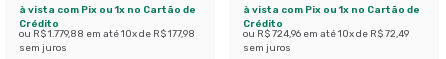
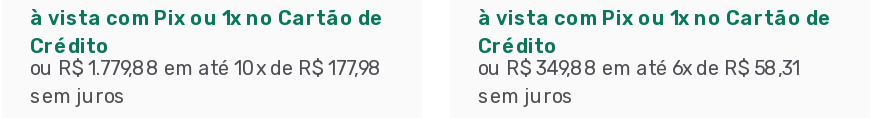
- ou R$ 724,96 em até 10x de R$ 72,49
+ ou R$ 349,88 em até 6x de R$ 58,31
